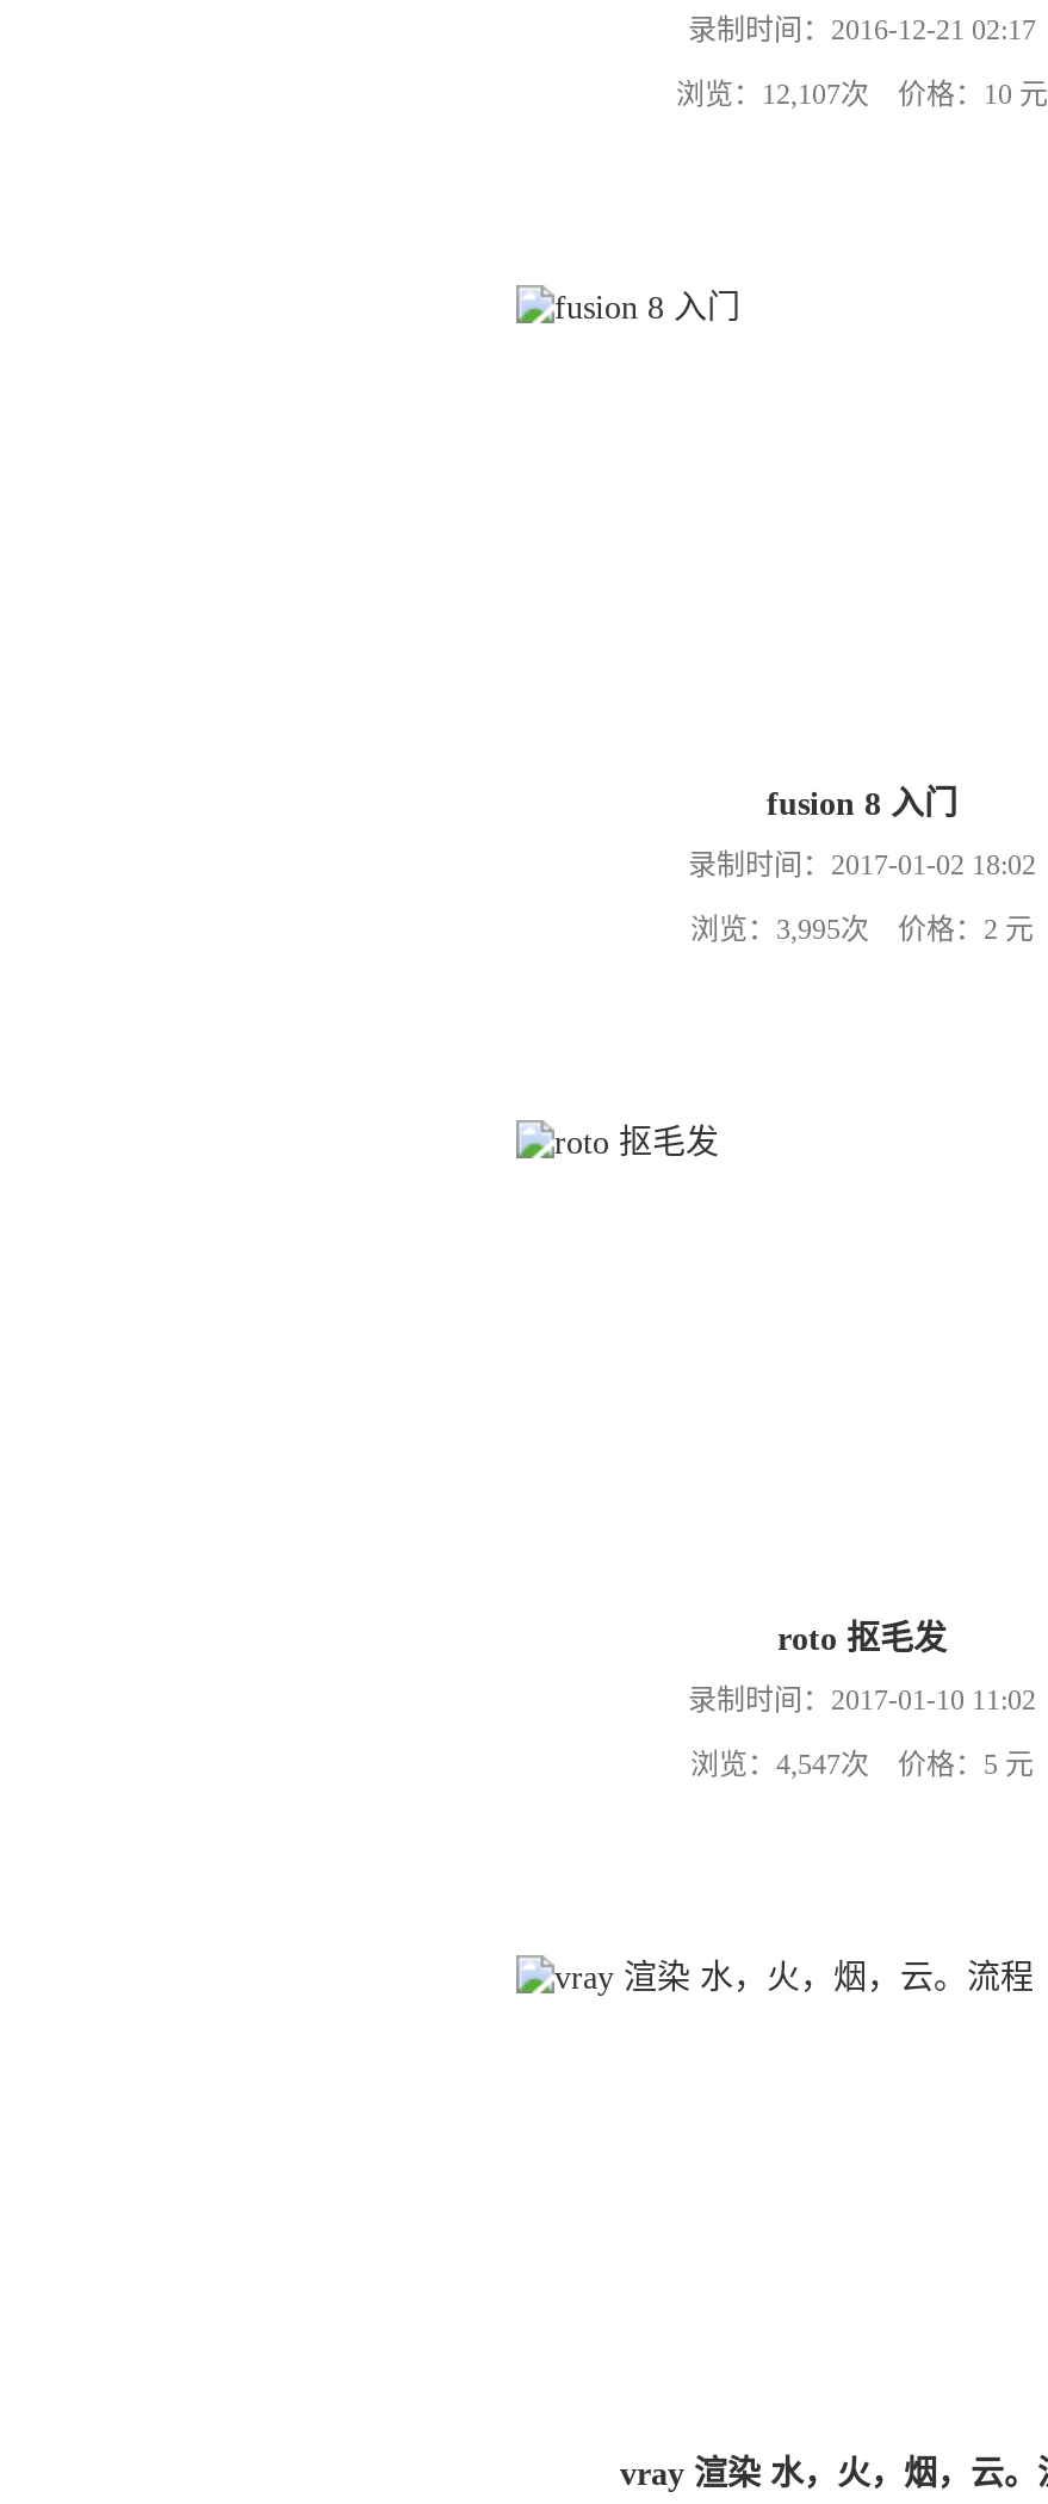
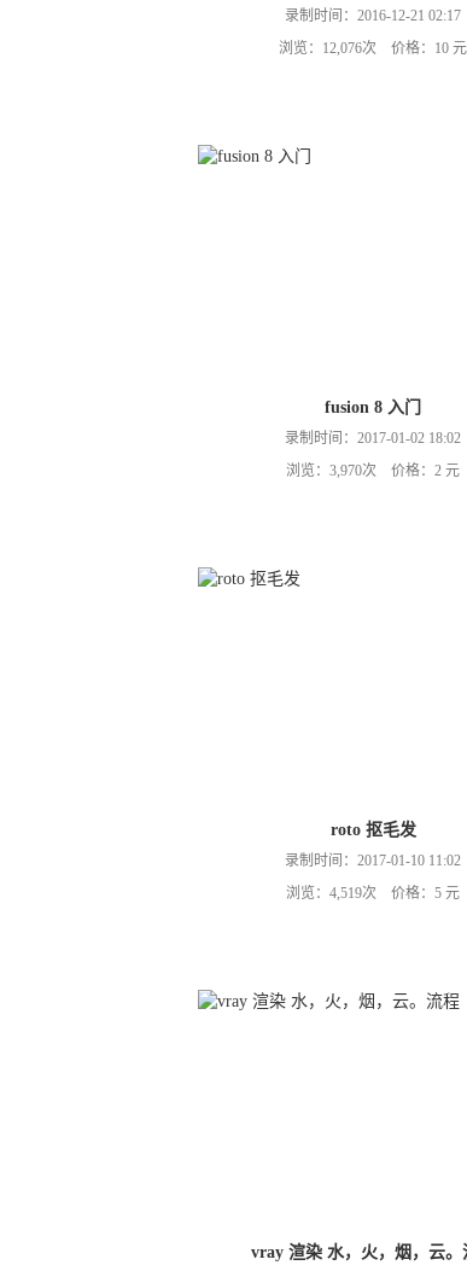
- 浏览：12,107次 价格：10 元
+ 浏览：12,076次 价格：10 元

- 浏览：3,995次 价格：2 元
+ 浏览：3,970次 价格：2 元

- 浏览：4,547次 价格：5 元
+ 浏览：4,519次 价格：5 元
